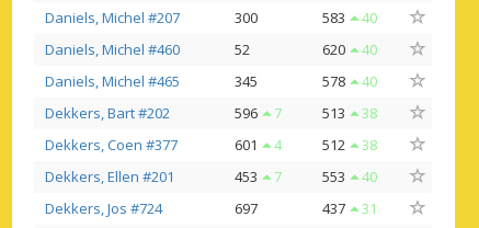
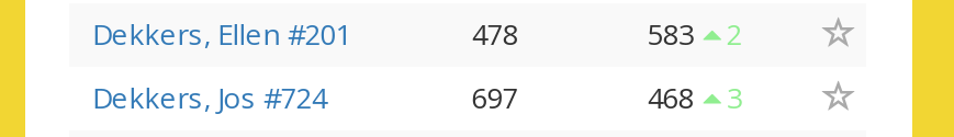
- Daniels, Michel #207
- 300
+ 478

- 40
- Daniels, Michel #460
- 52
- 620
- 40
- Daniels, Michel #465
- 345
- 578
- 40
- Dekkers, Bart #202
- 596
- 7
- 513
- 38
- Dekkers, Coen #377
- 601
- 4
- 512
- 38
- 453
- 7
- 553
- 40
+ 2

moved up: Dekkers, Ellen #201

- 437
+ 468

- 31
+ 3
